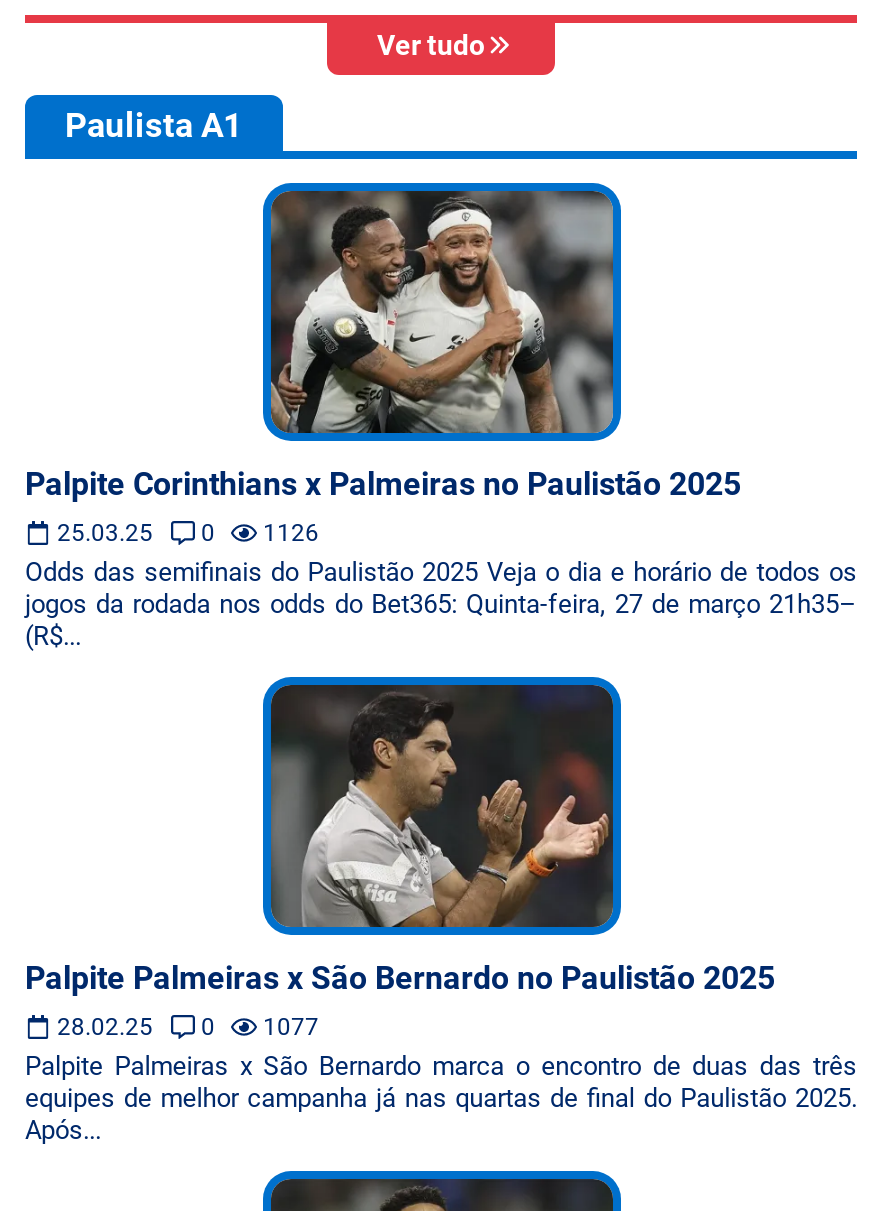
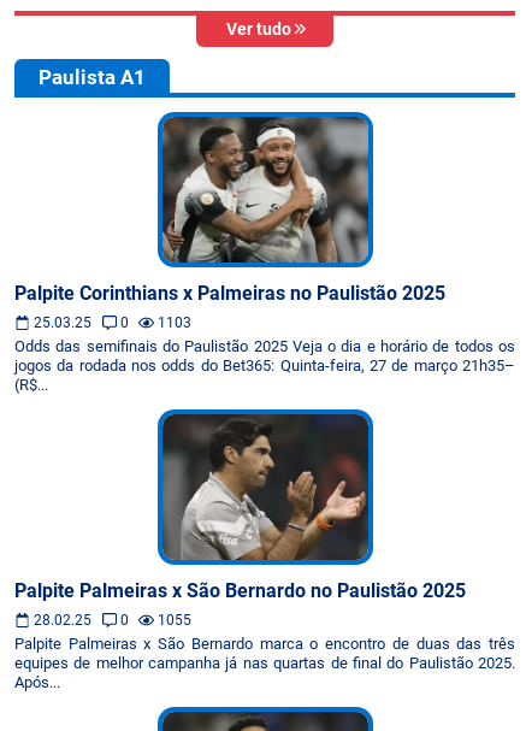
- 25.03.25 0 1126
+ 25.03.25 0 1103

- 28.02.25 0 1077
+ 28.02.25 0 1055
